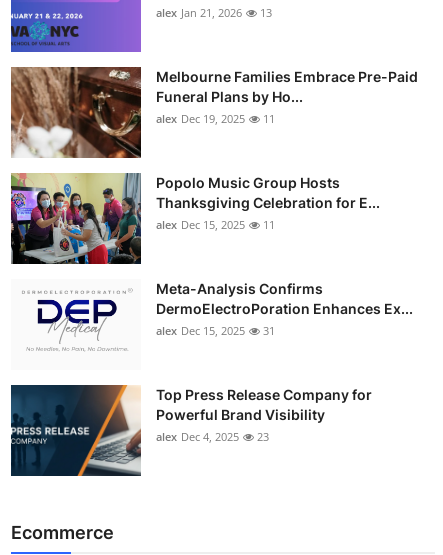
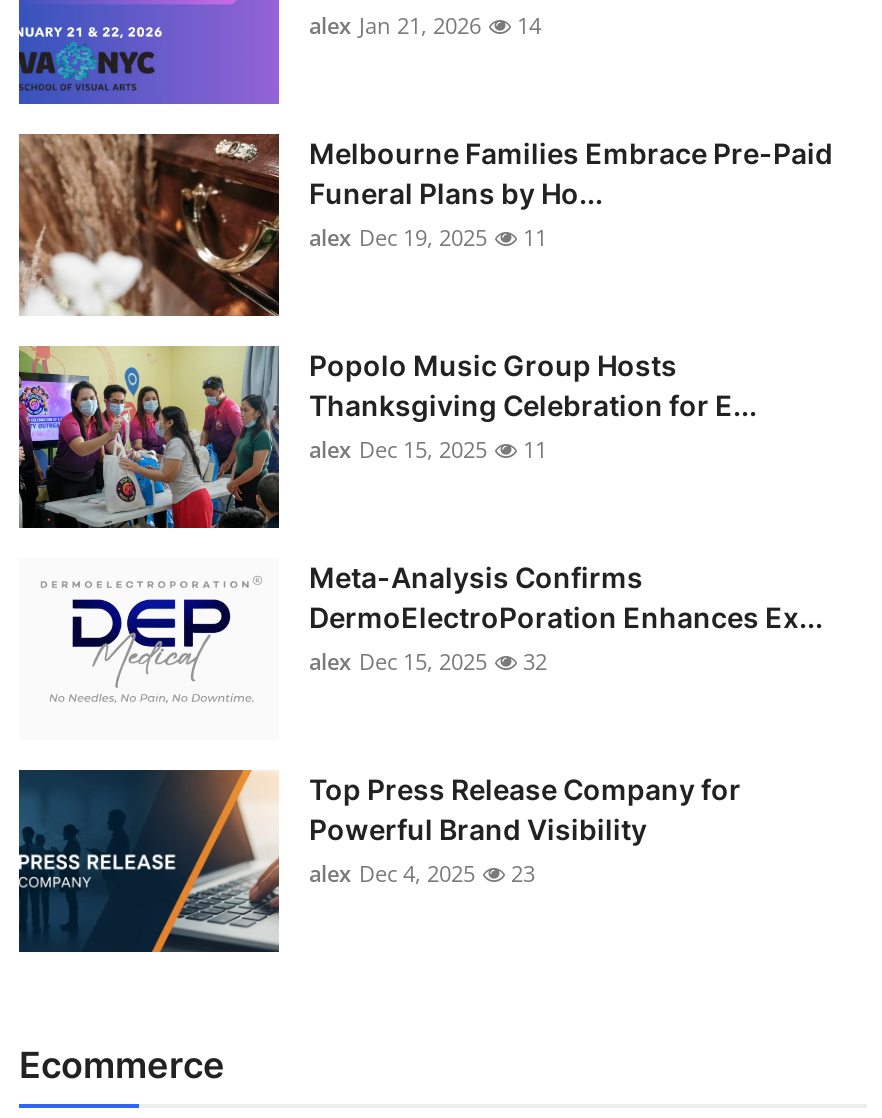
- alex Jan 21, 2026 13
+ alex Jan 21, 2026 14

- alex Dec 15, 2025 31
+ alex Dec 15, 2025 32
